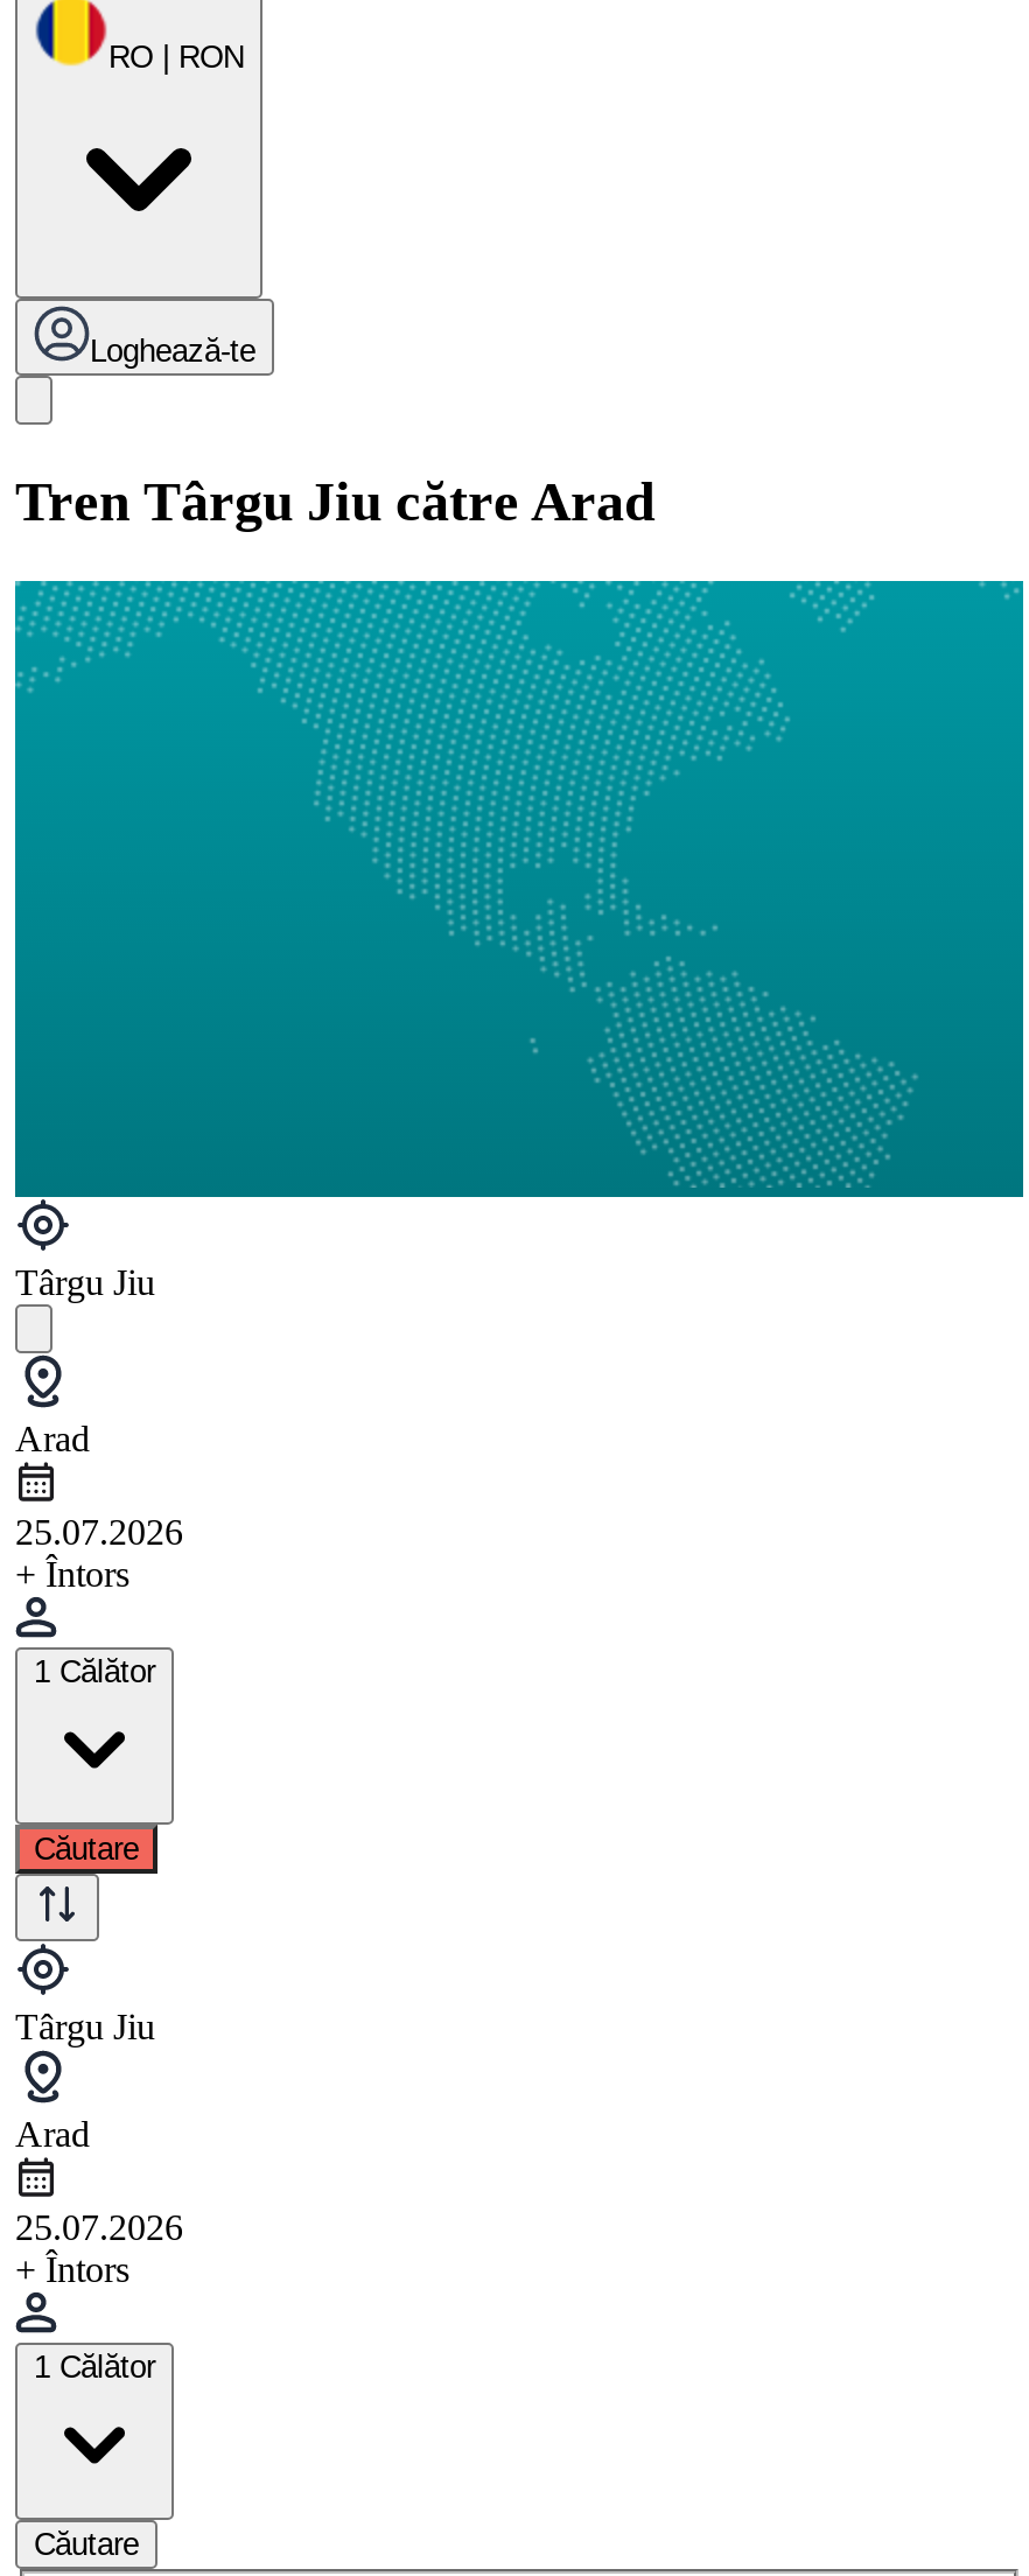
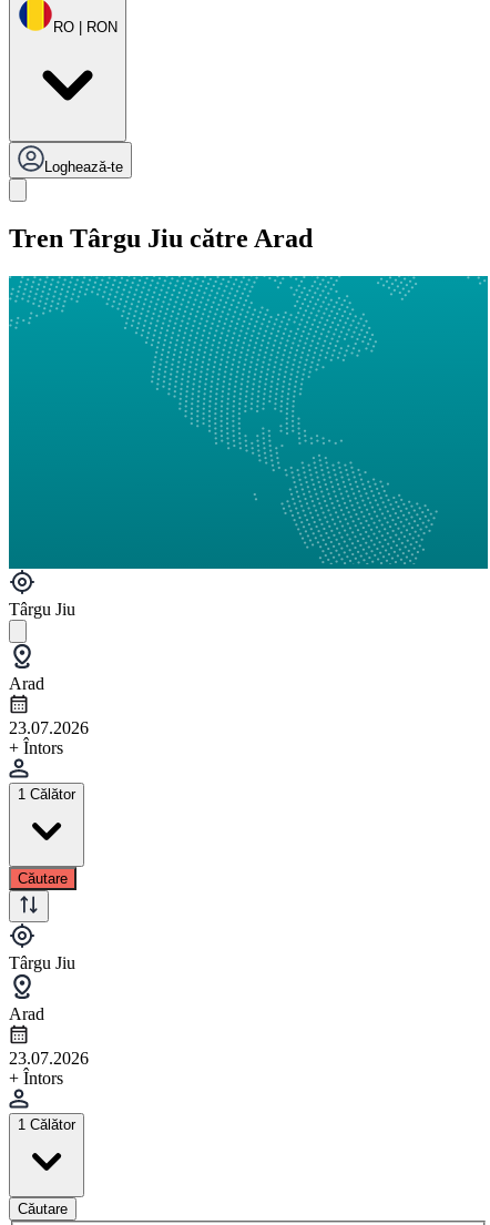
- 25.07.2026
+ 23.07.2026

- 25.07.2026
+ 23.07.2026
